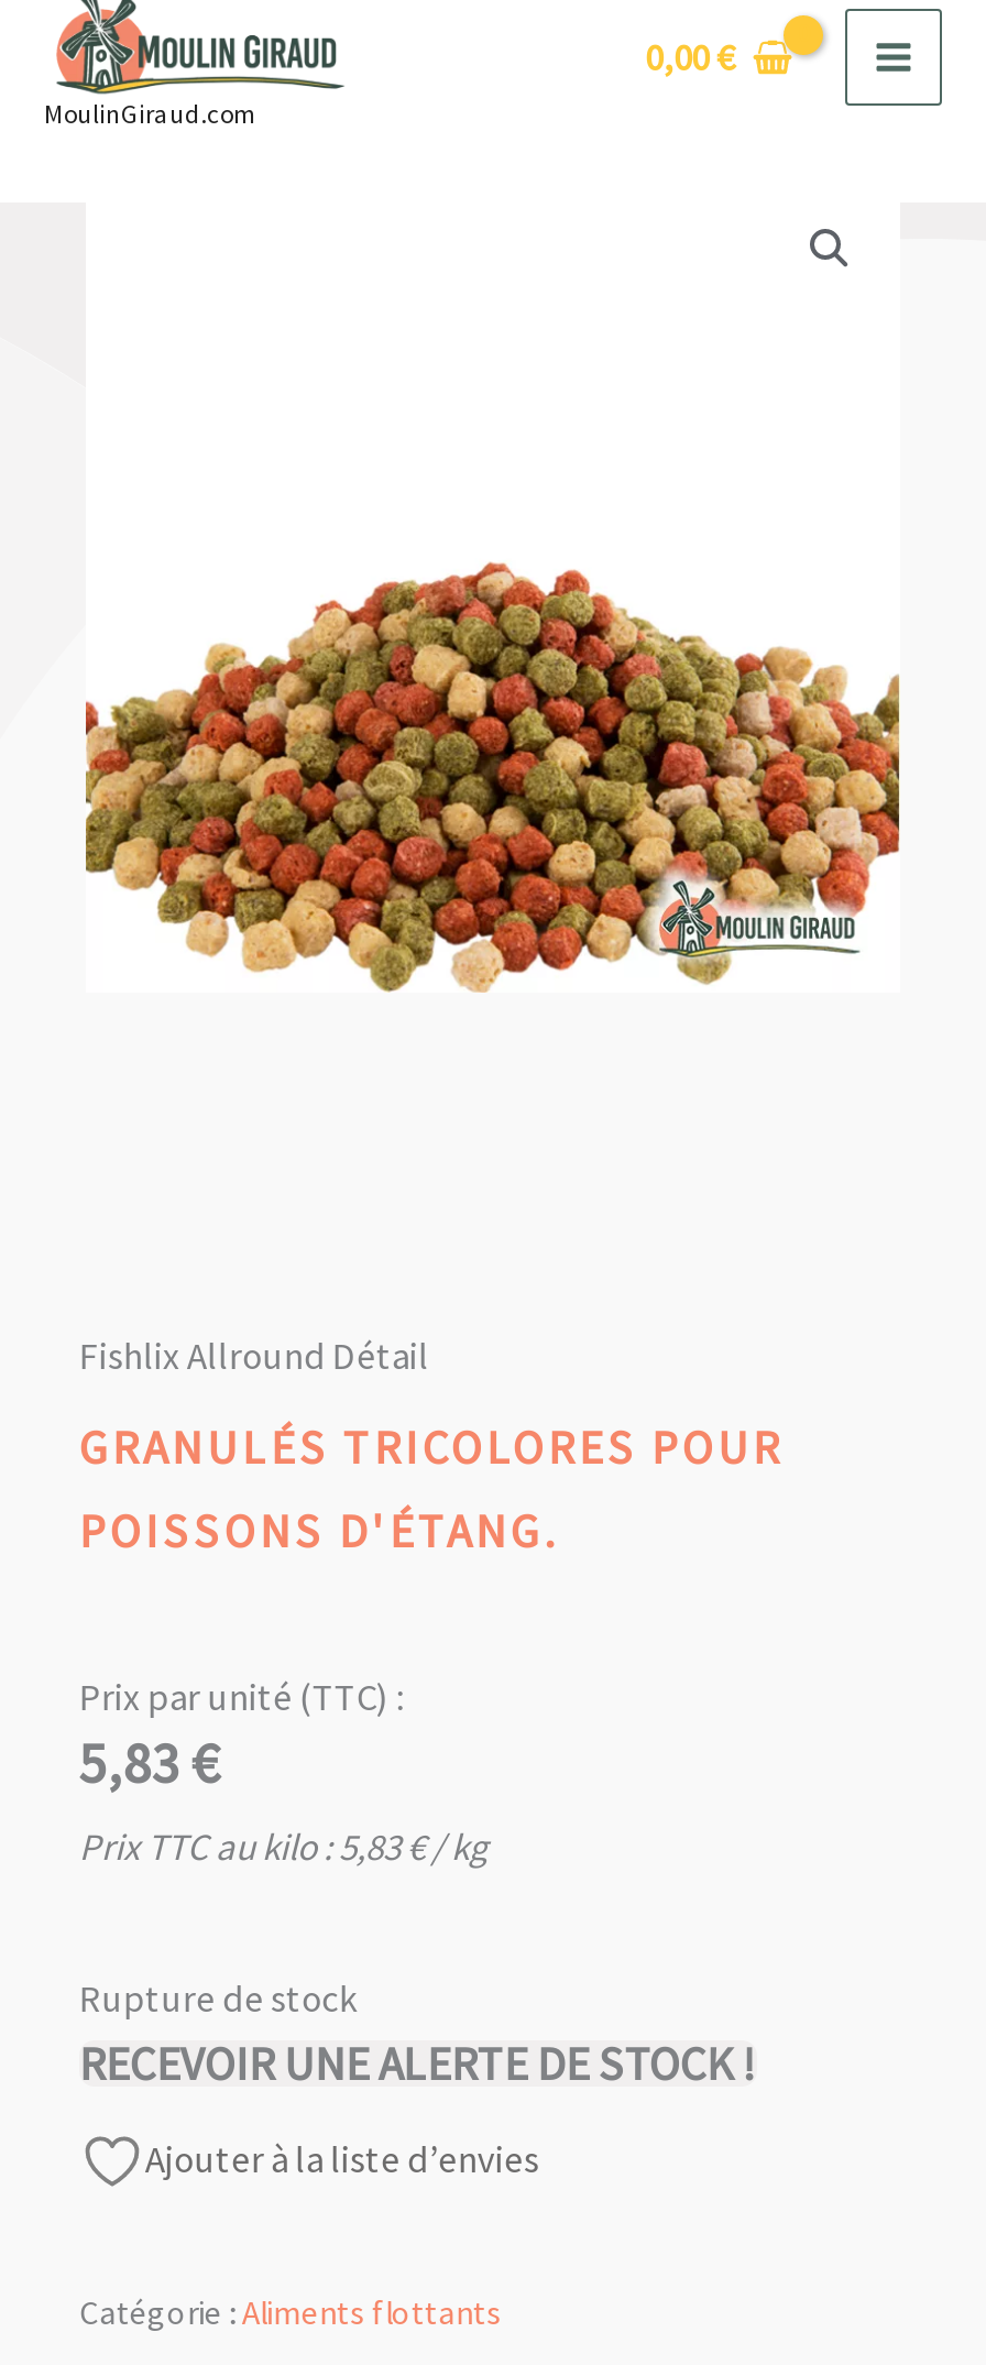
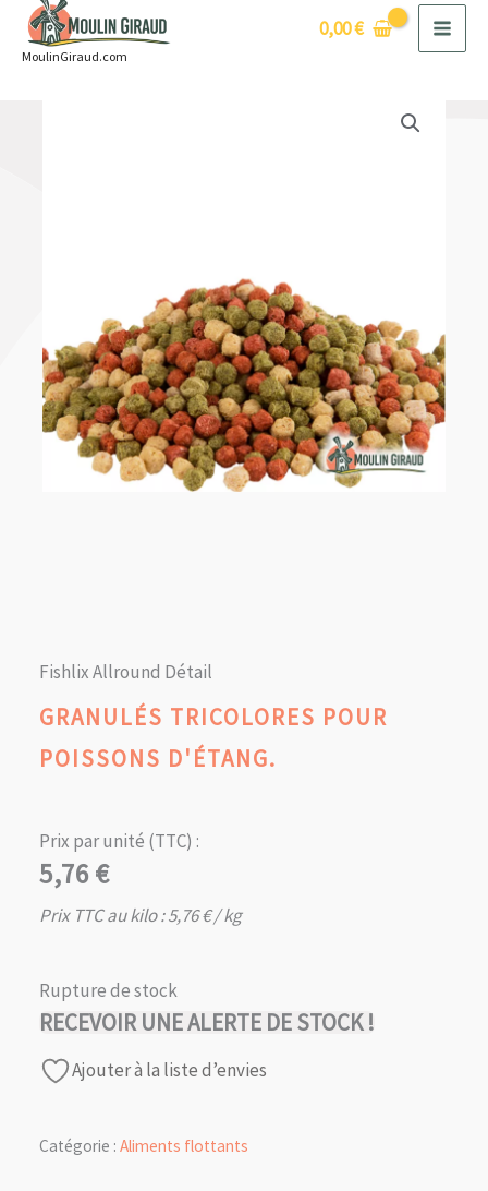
- 5,83 €
+ 5,76 €

- Prix TTC au kilo :5,83€/ kg
+ Prix TTC au kilo :5,76€/ kg
